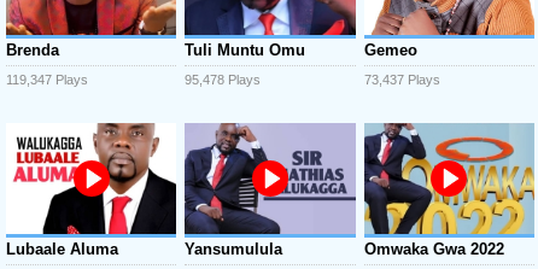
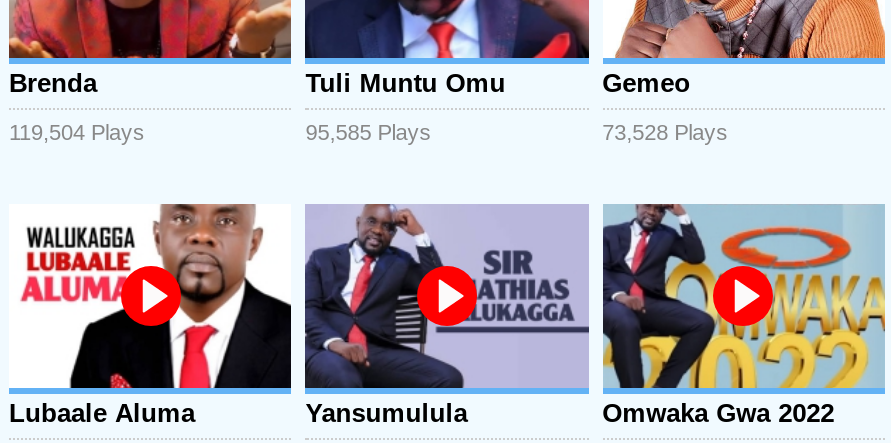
- 119,347 Plays
+ 119,504 Plays

- 95,478 Plays
+ 95,585 Plays

- 73,437 Plays
+ 73,528 Plays
